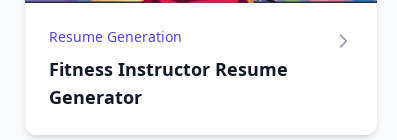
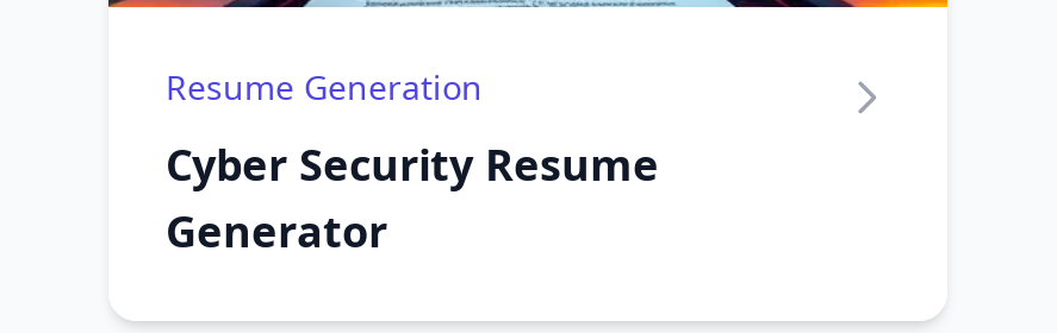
- Fitness Instructor Resume
+ Cyber Security Resume
